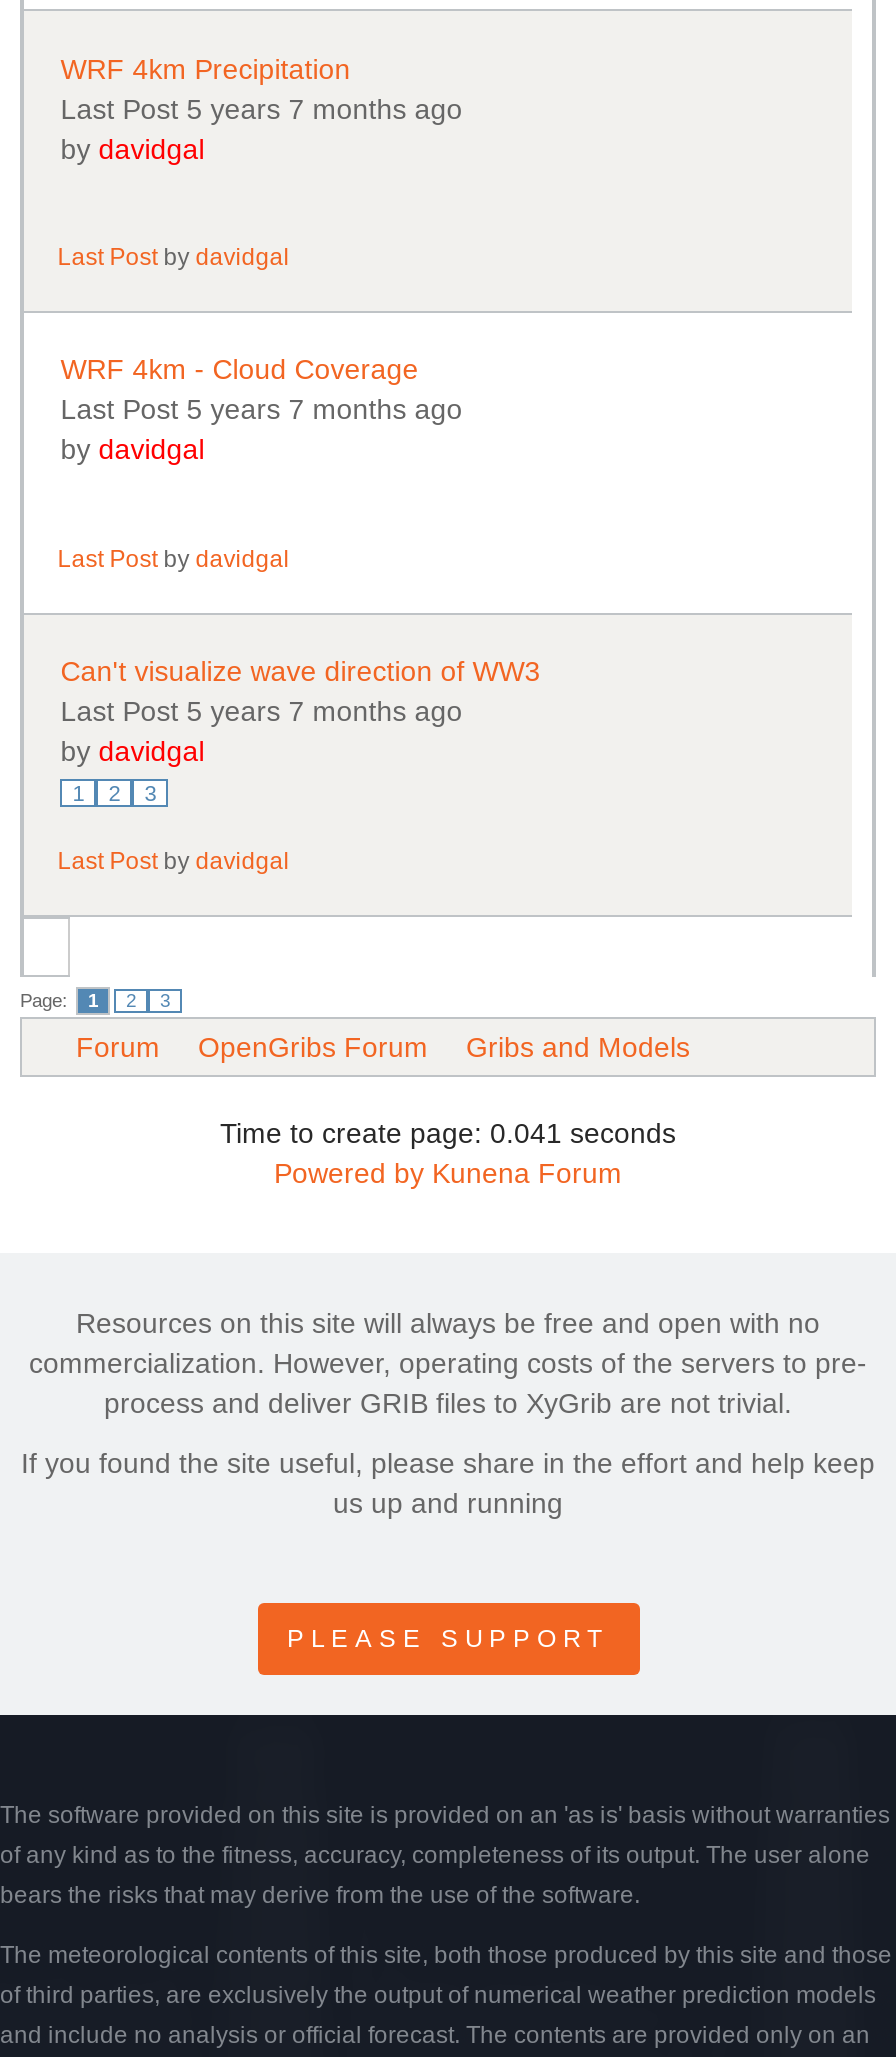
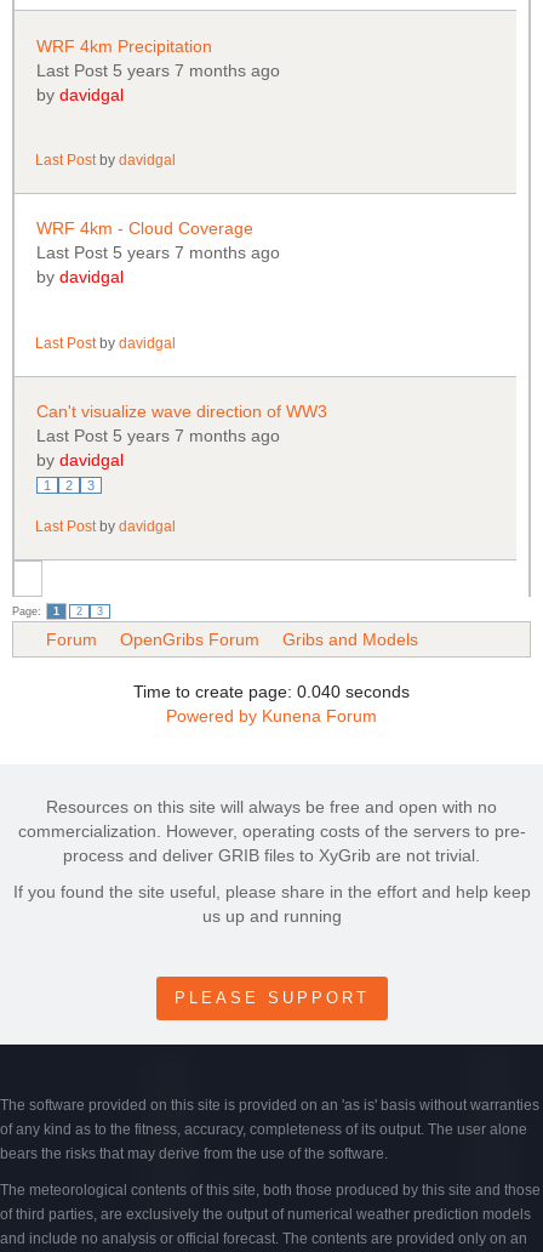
- Time to create page: 0.041 seconds
+ Time to create page: 0.040 seconds
